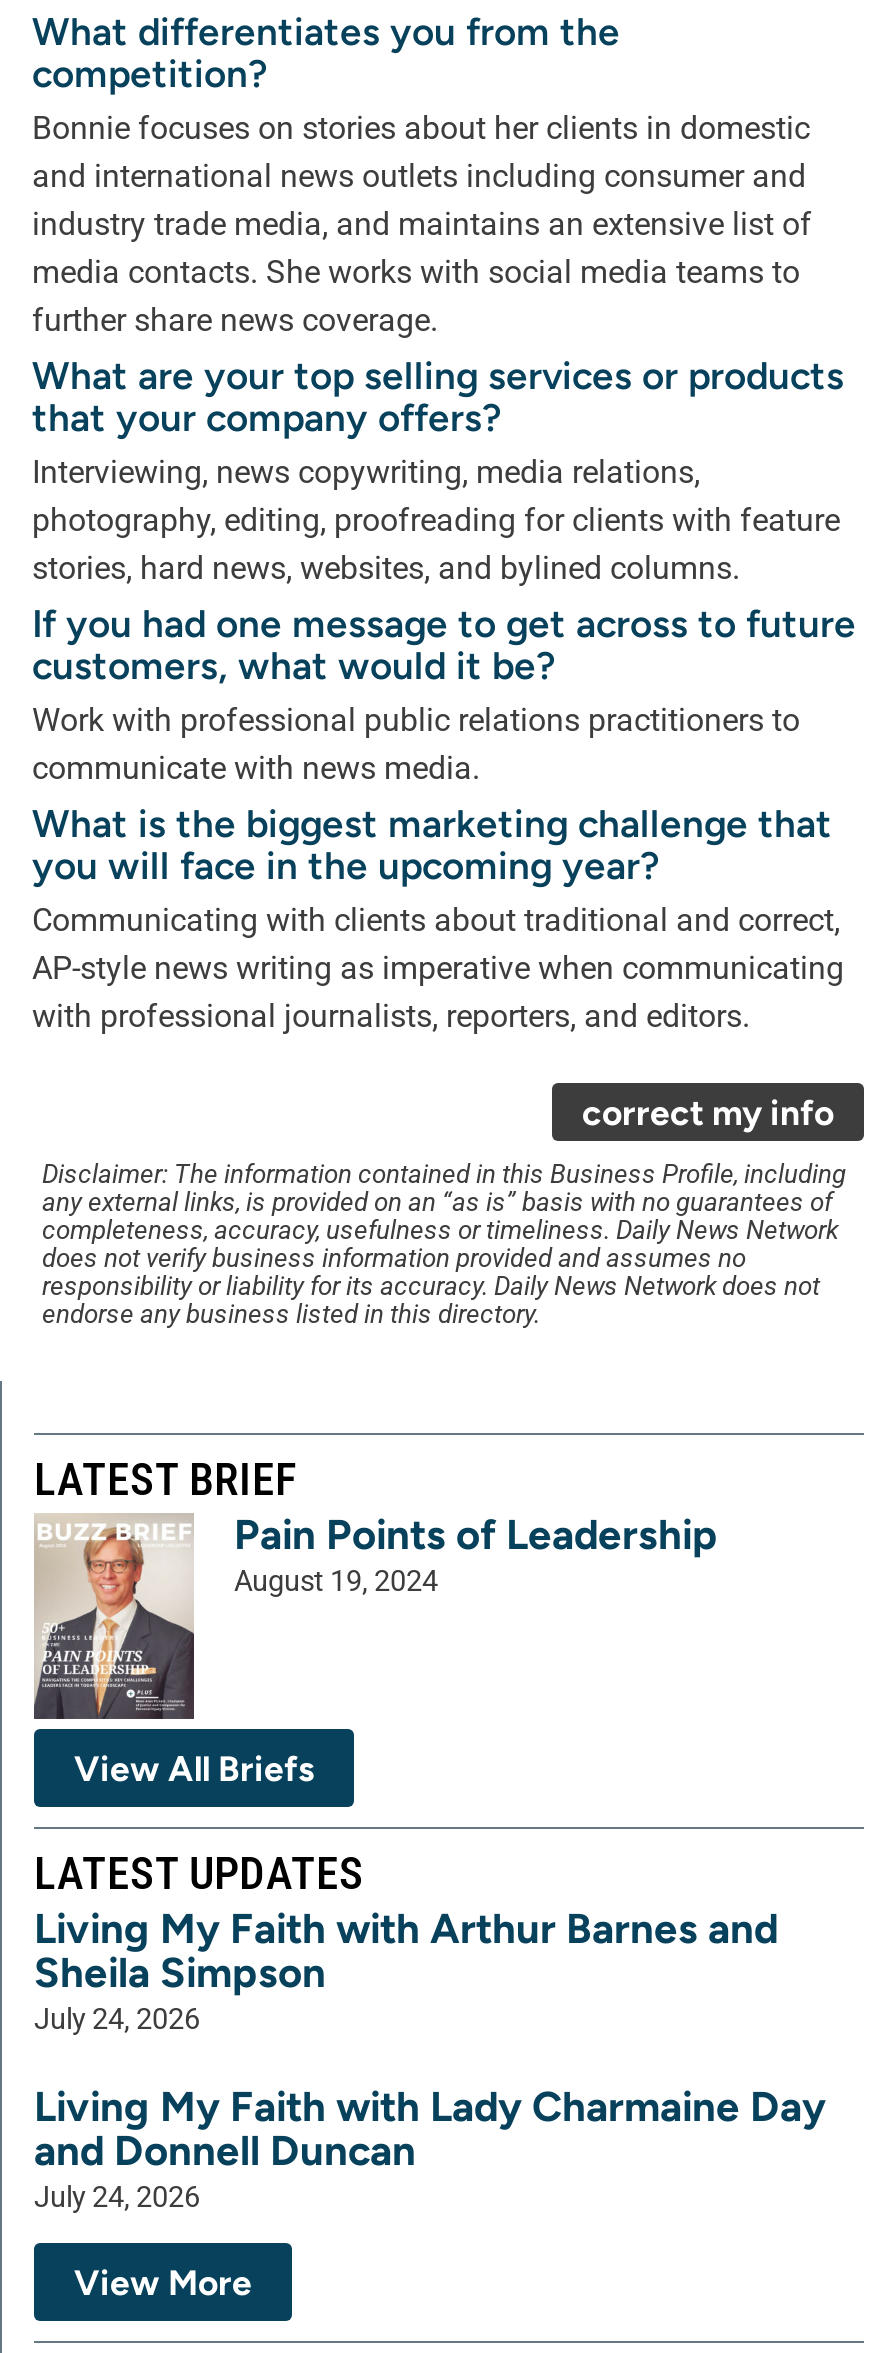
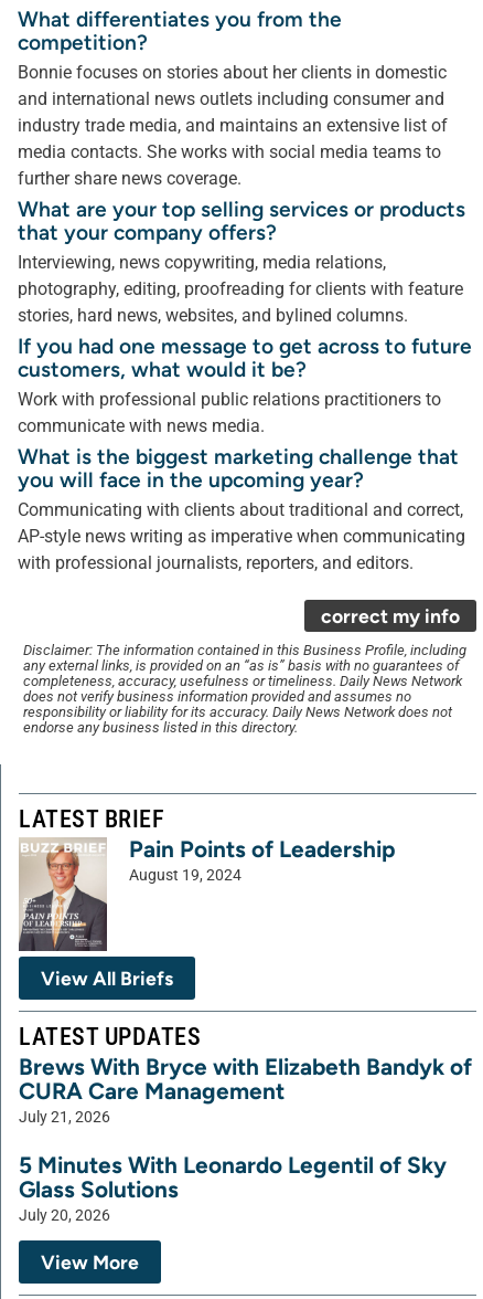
- Living My Faith with Arthur Barnes and
- Sheila Simpson
- July 24, 2026
+ Brews With Bryce with Elizabeth Bandyk of
+ CURA Care Management
+ July 21, 2026

- Living My Faith with Lady Charmaine Day
- and Donnell Duncan
- July 24, 2026
+ 5 Minutes With Leonardo Legentil of Sky
+ Glass Solutions
+ July 20, 2026
